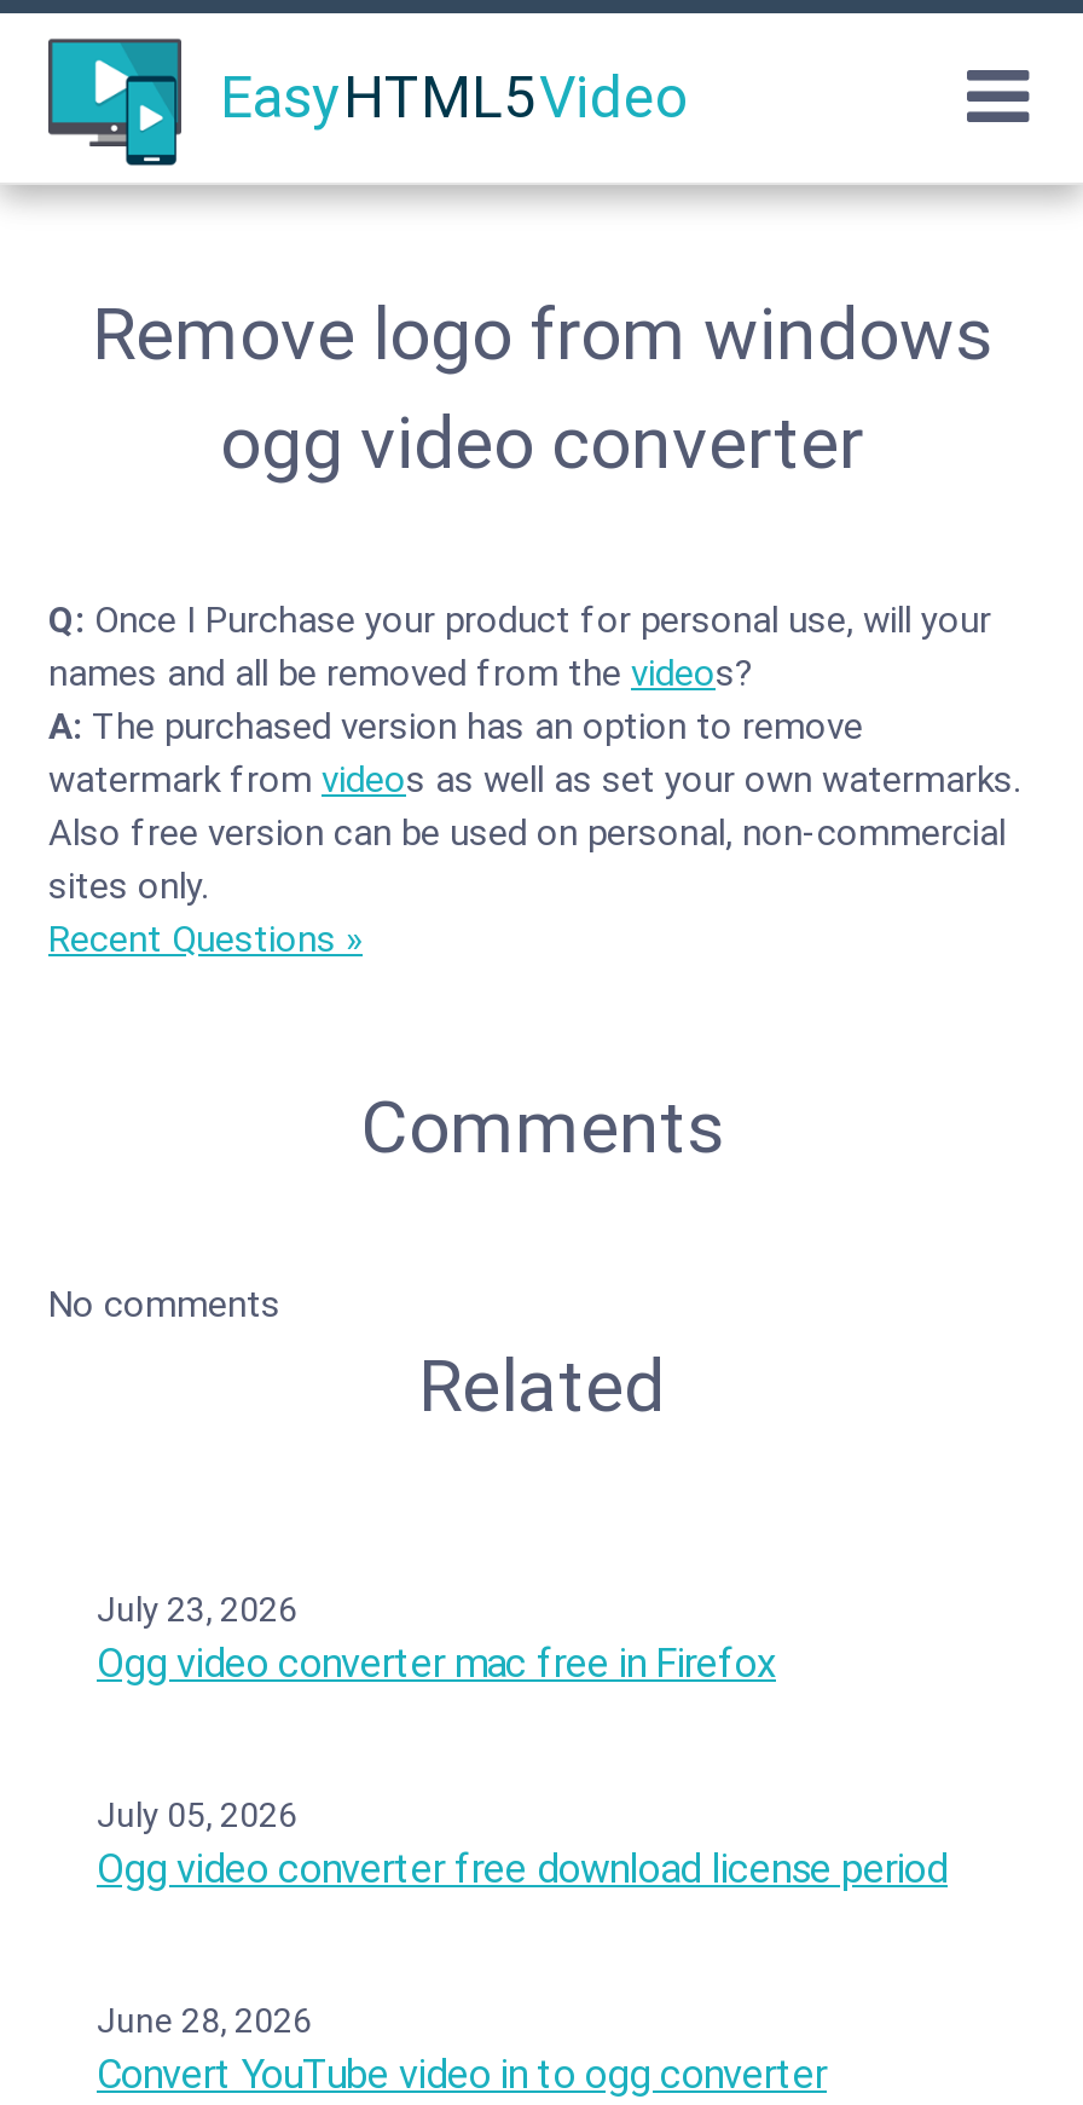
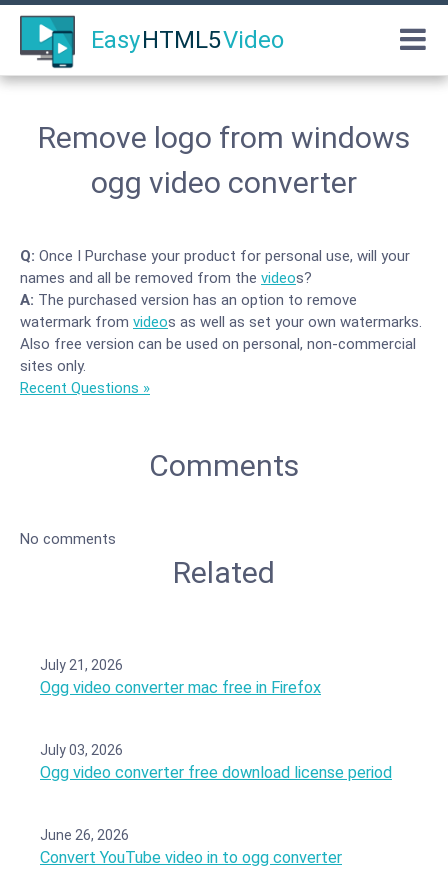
- July 23, 2026
+ July 21, 2026

- July 05, 2026
+ July 03, 2026

- June 28, 2026
+ June 26, 2026
